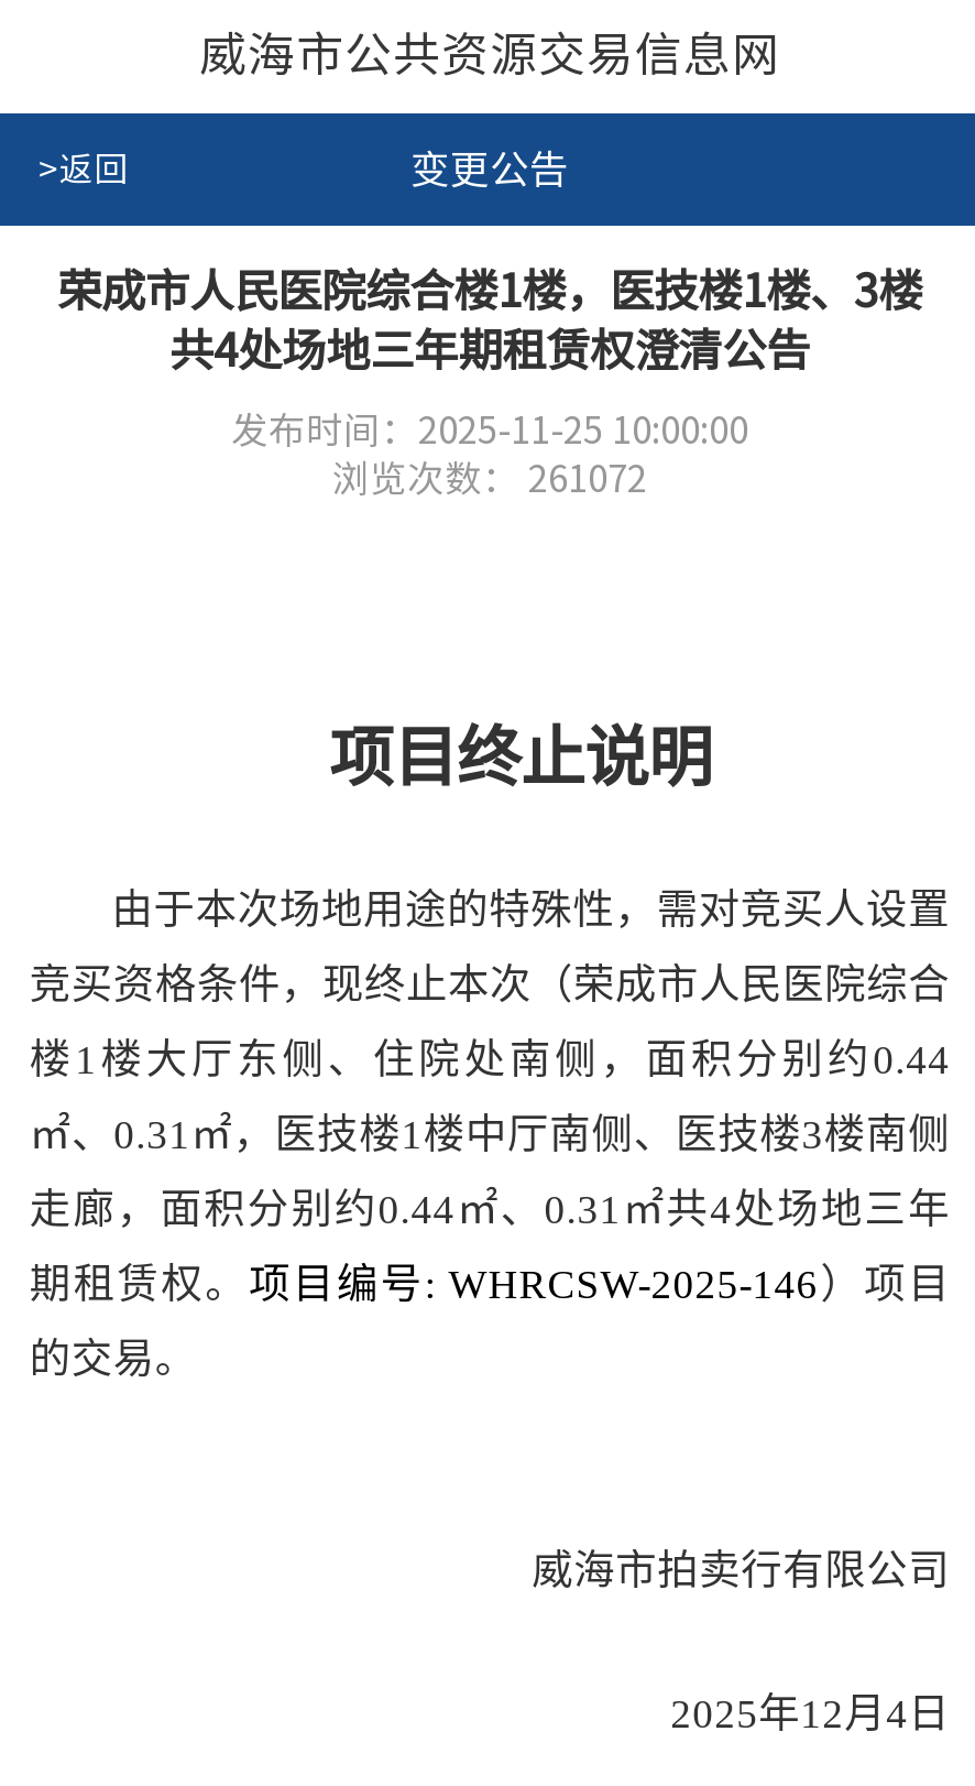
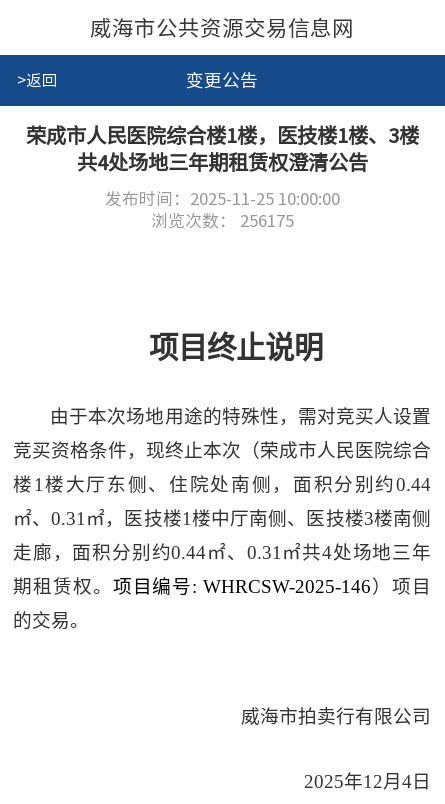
- 浏览次数：261072
+ 浏览次数：256175
